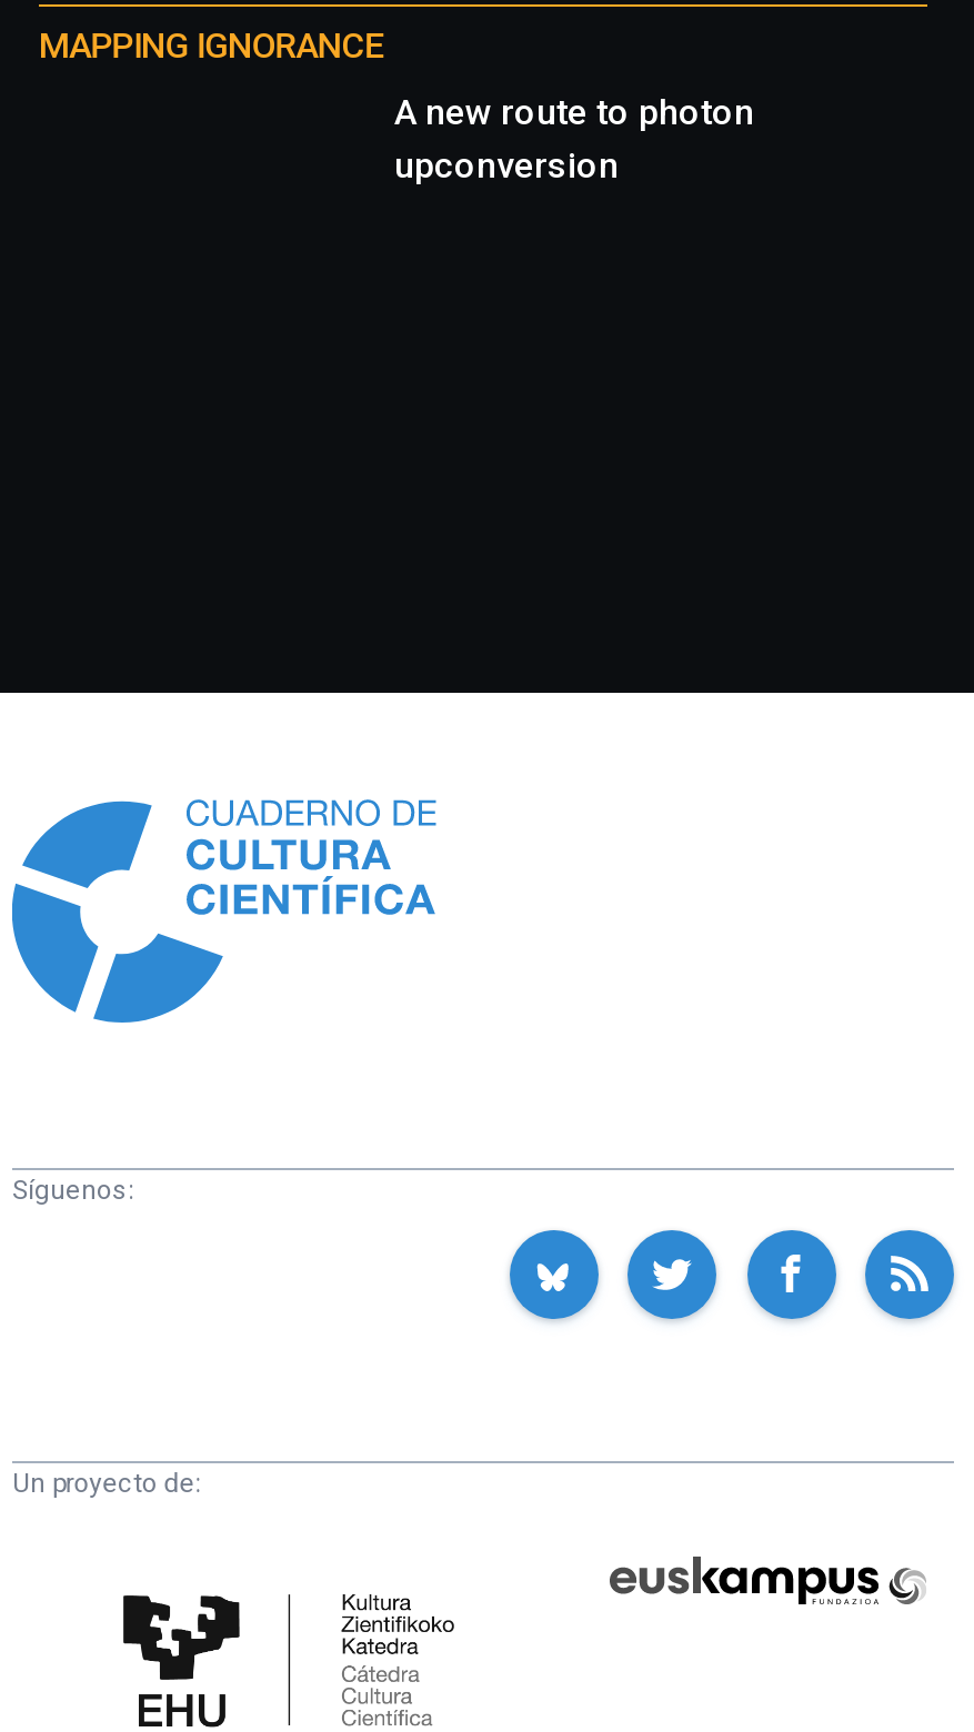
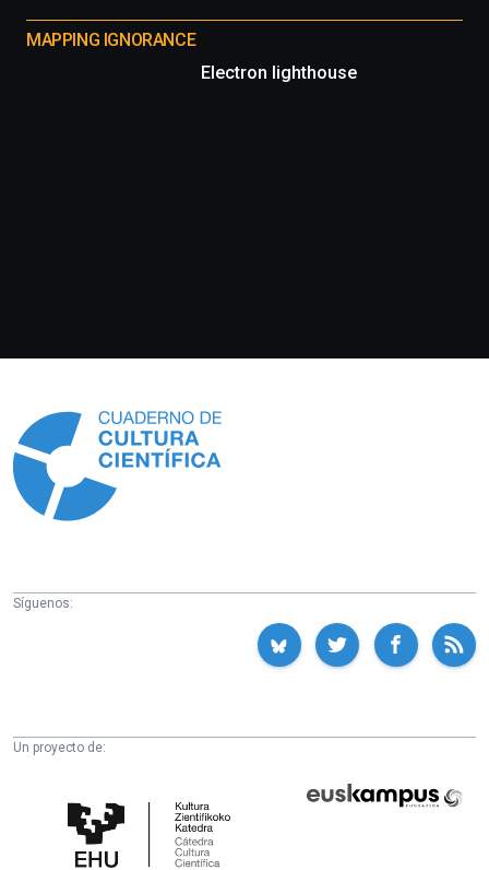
- A new route to photon
- upconversion
+ Electron lighthouse
